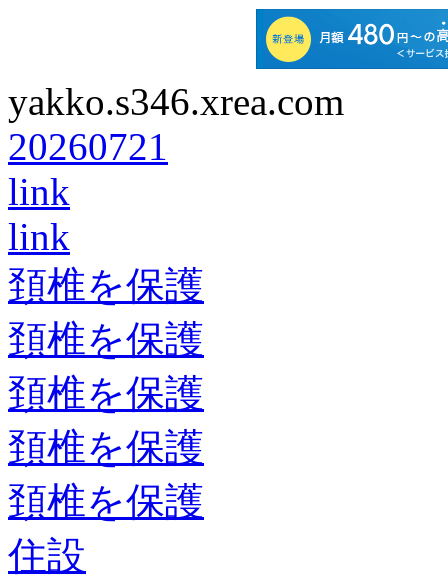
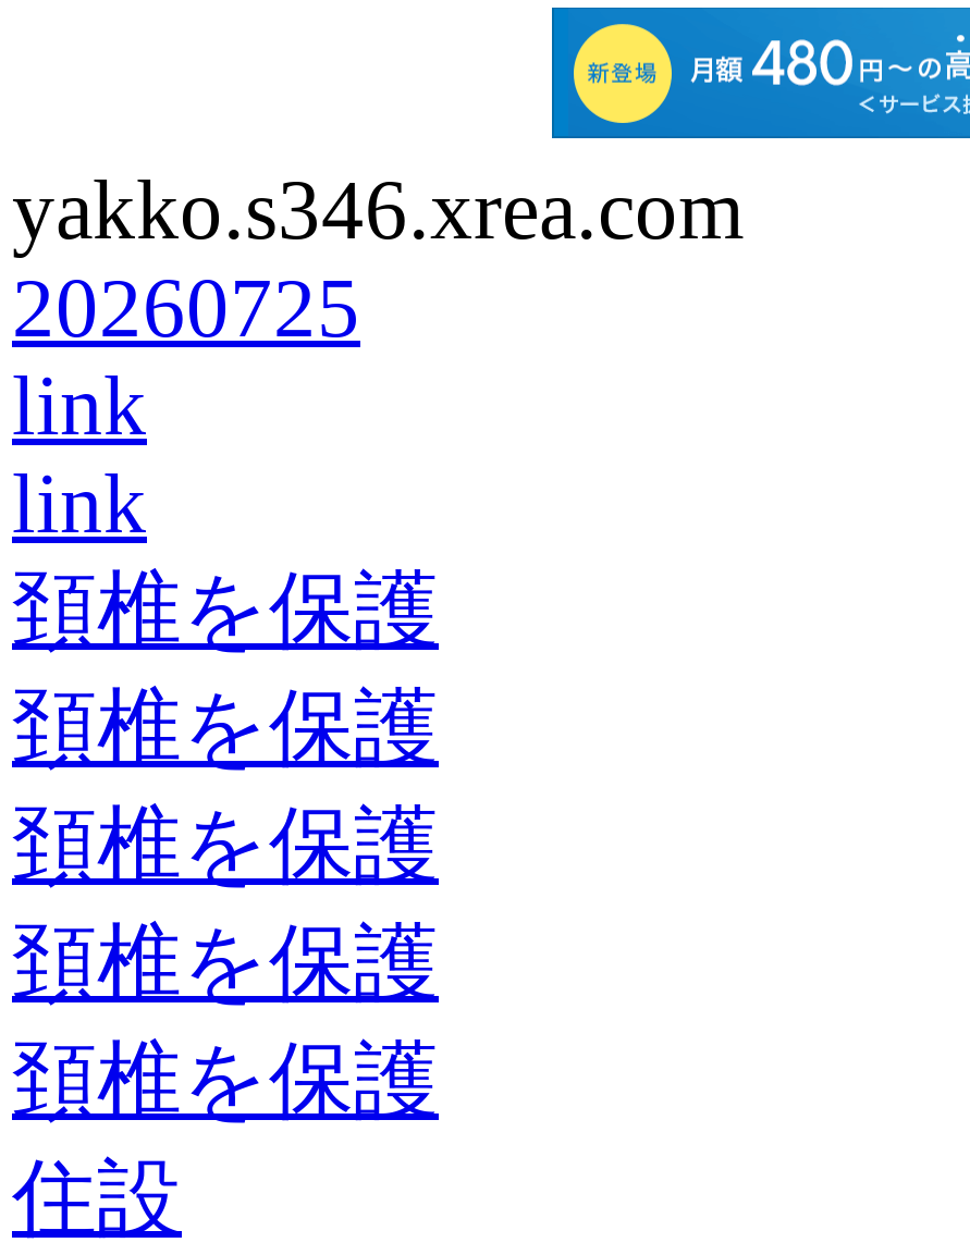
- 20260721
+ 20260725
